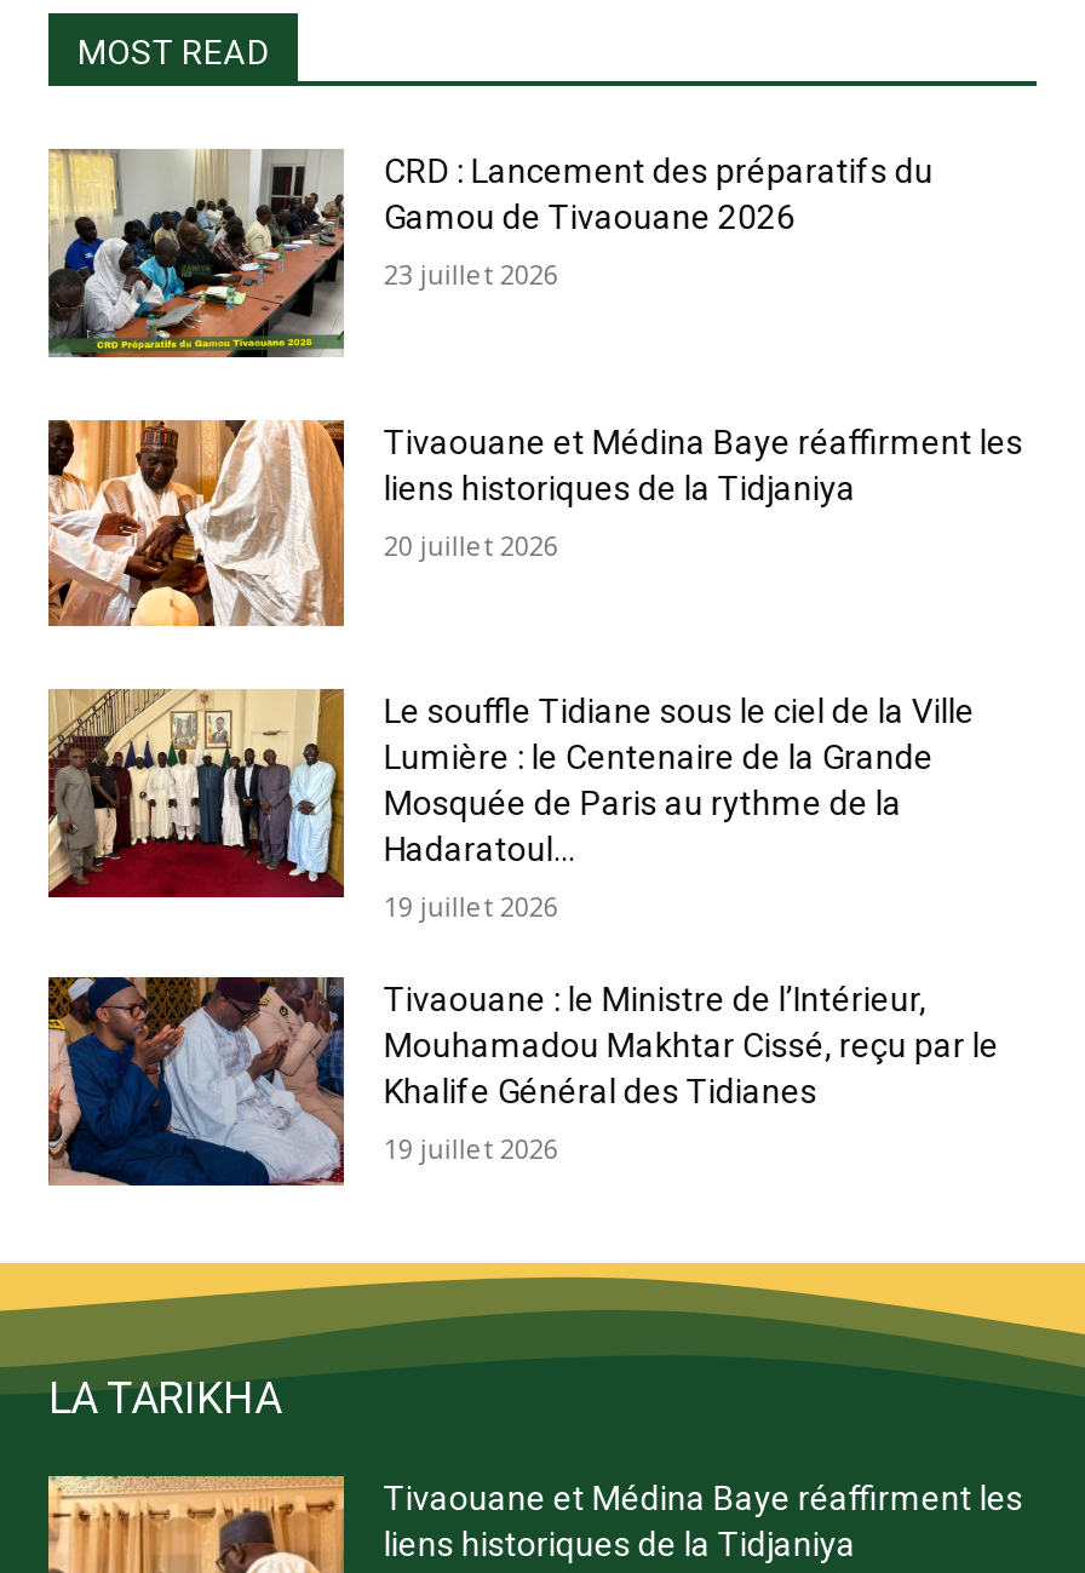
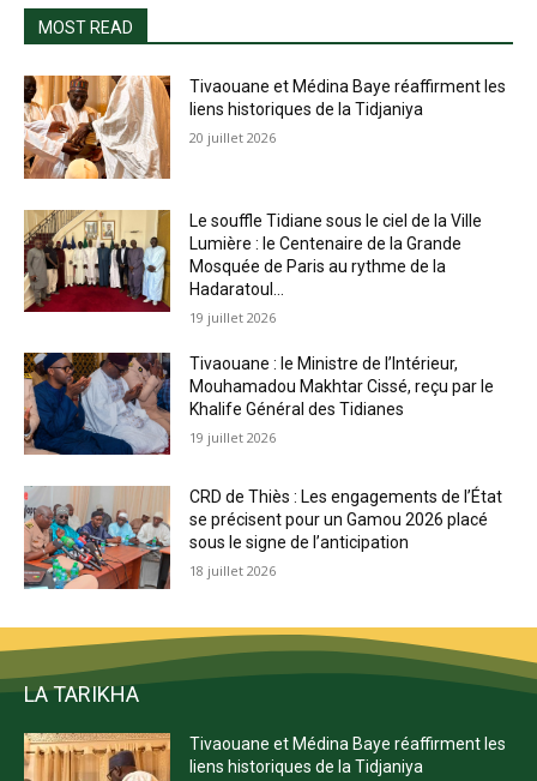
- [image]
- CRD : Lancement des préparatifs du
- Gamou de Tivaouane 2026
- 23 juillet 2026

moved up: [image] | Tivaouane et Médina Baye réaffirment les | liens historiques de la Tidjaniya | ... | Khalife Général des Tidianes | 19 juillet 2026

+ [image]
+ CRD de Thiès : Les engagements de l’État
+ se précisent pour un Gamou 2026 placé
+ sous le signe de l’anticipation
+ 18 juillet 2026
